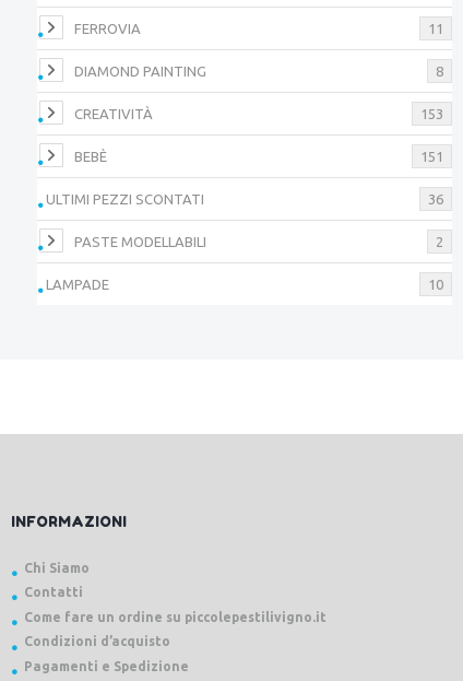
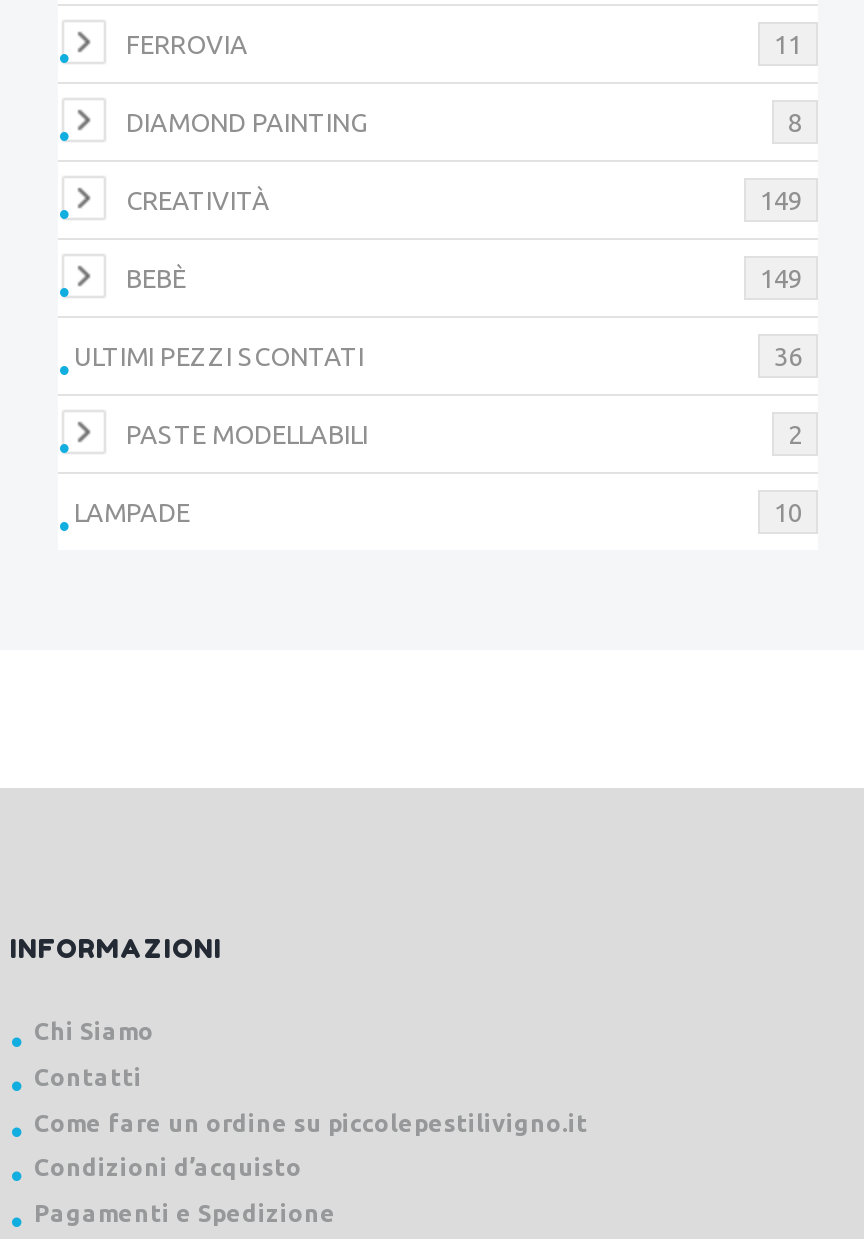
- 153
+ 149

- 151
+ 149
